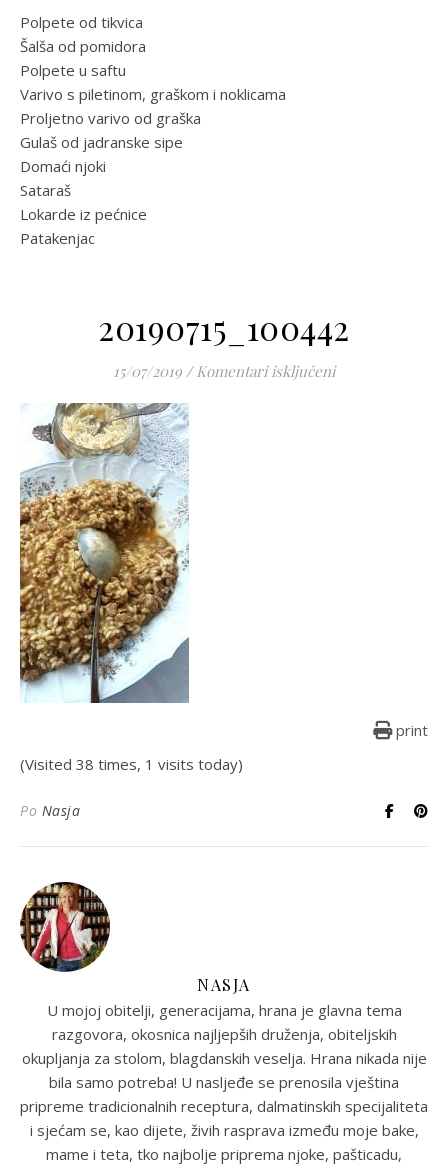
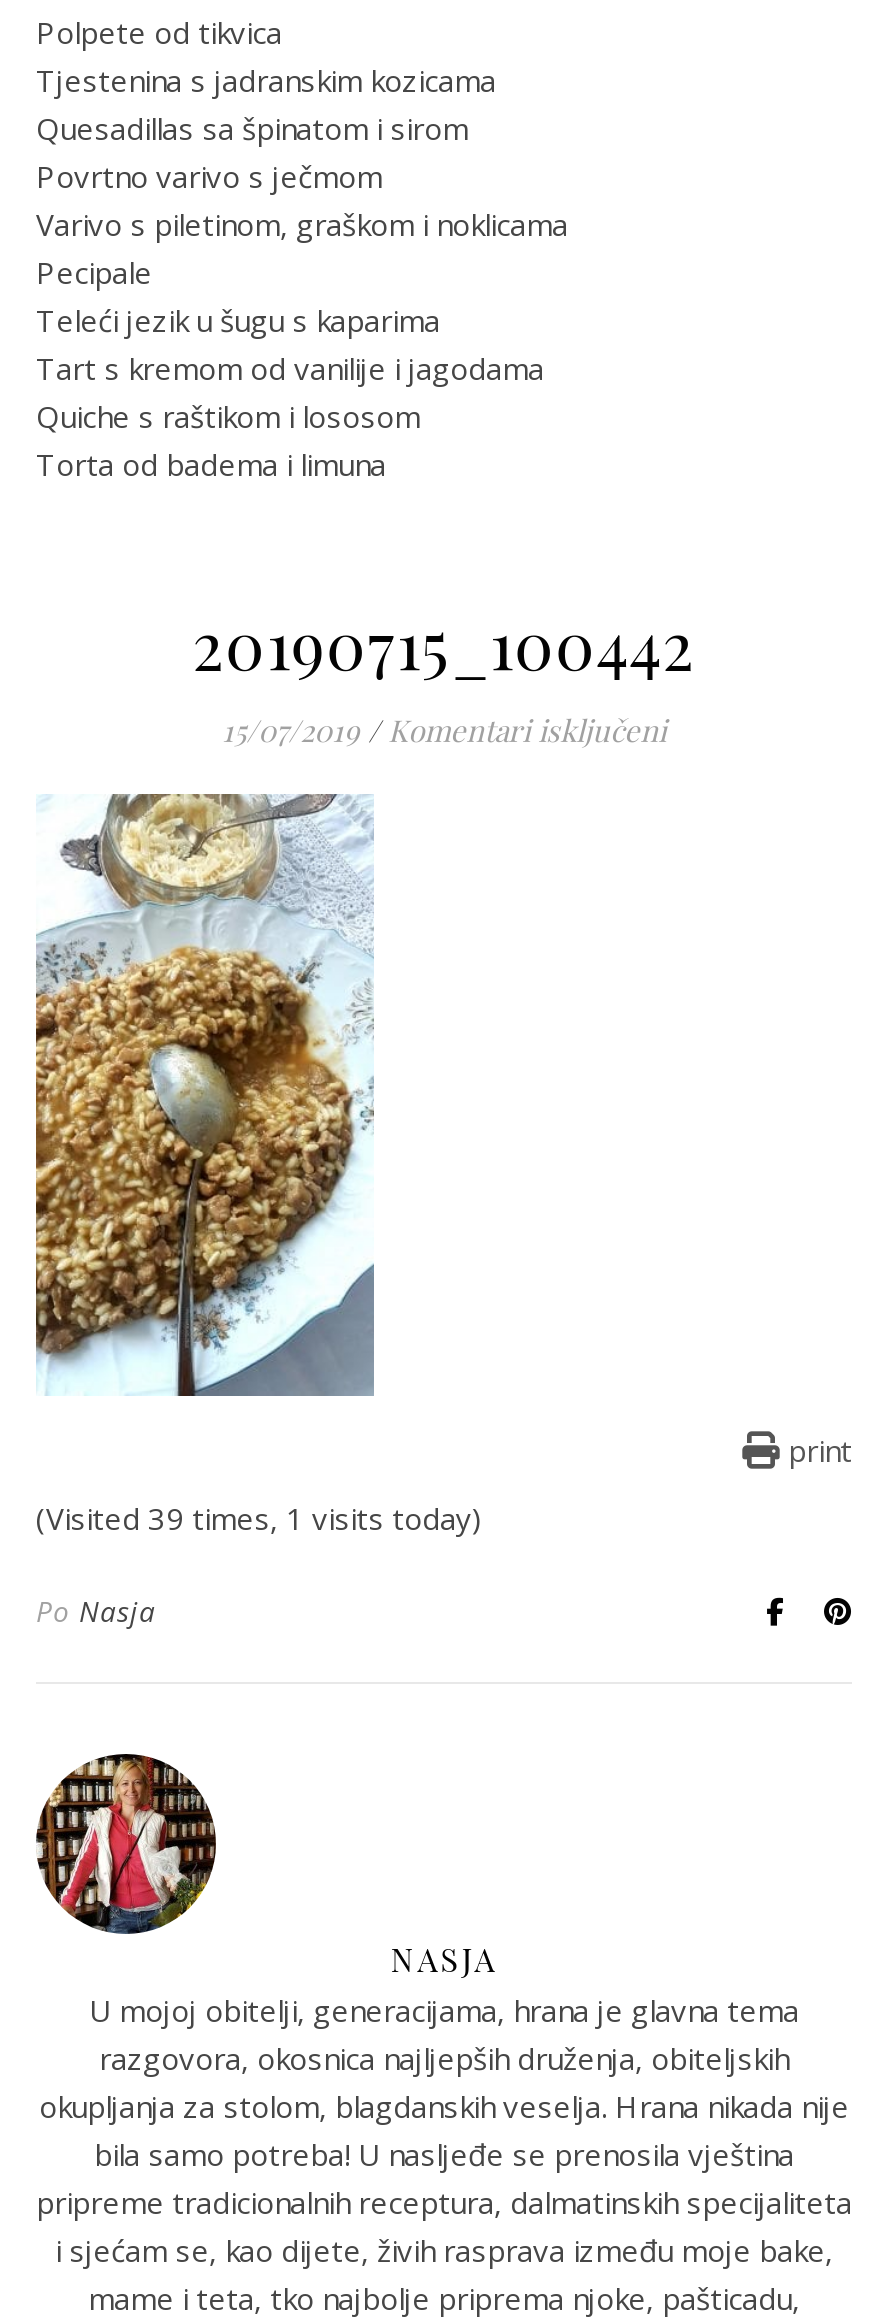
- Šalša od pomidora
- Polpete u saftu
+ Tjestenina s jadranskim kozicama
+ Quesadillas sa špinatom i sirom
+ Povrtno varivo s ječmom

moved down: Varivo s piletinom, graškom i noklicama

- Proljetno varivo od graška
- Gulaš od jadranske sipe
- Domaći njoki
- Sataraš
- Lokarde iz pećnice
- Patakenjac
+ Pecipale
+ Teleći jezik u šugu s kaparima
+ Tart s kremom od vanilije i jagodama
+ Quiche s raštikom i lososom
+ Torta od badema i limuna

- (Visited 38 times, 1 visits today)
+ (Visited 39 times, 1 visits today)
